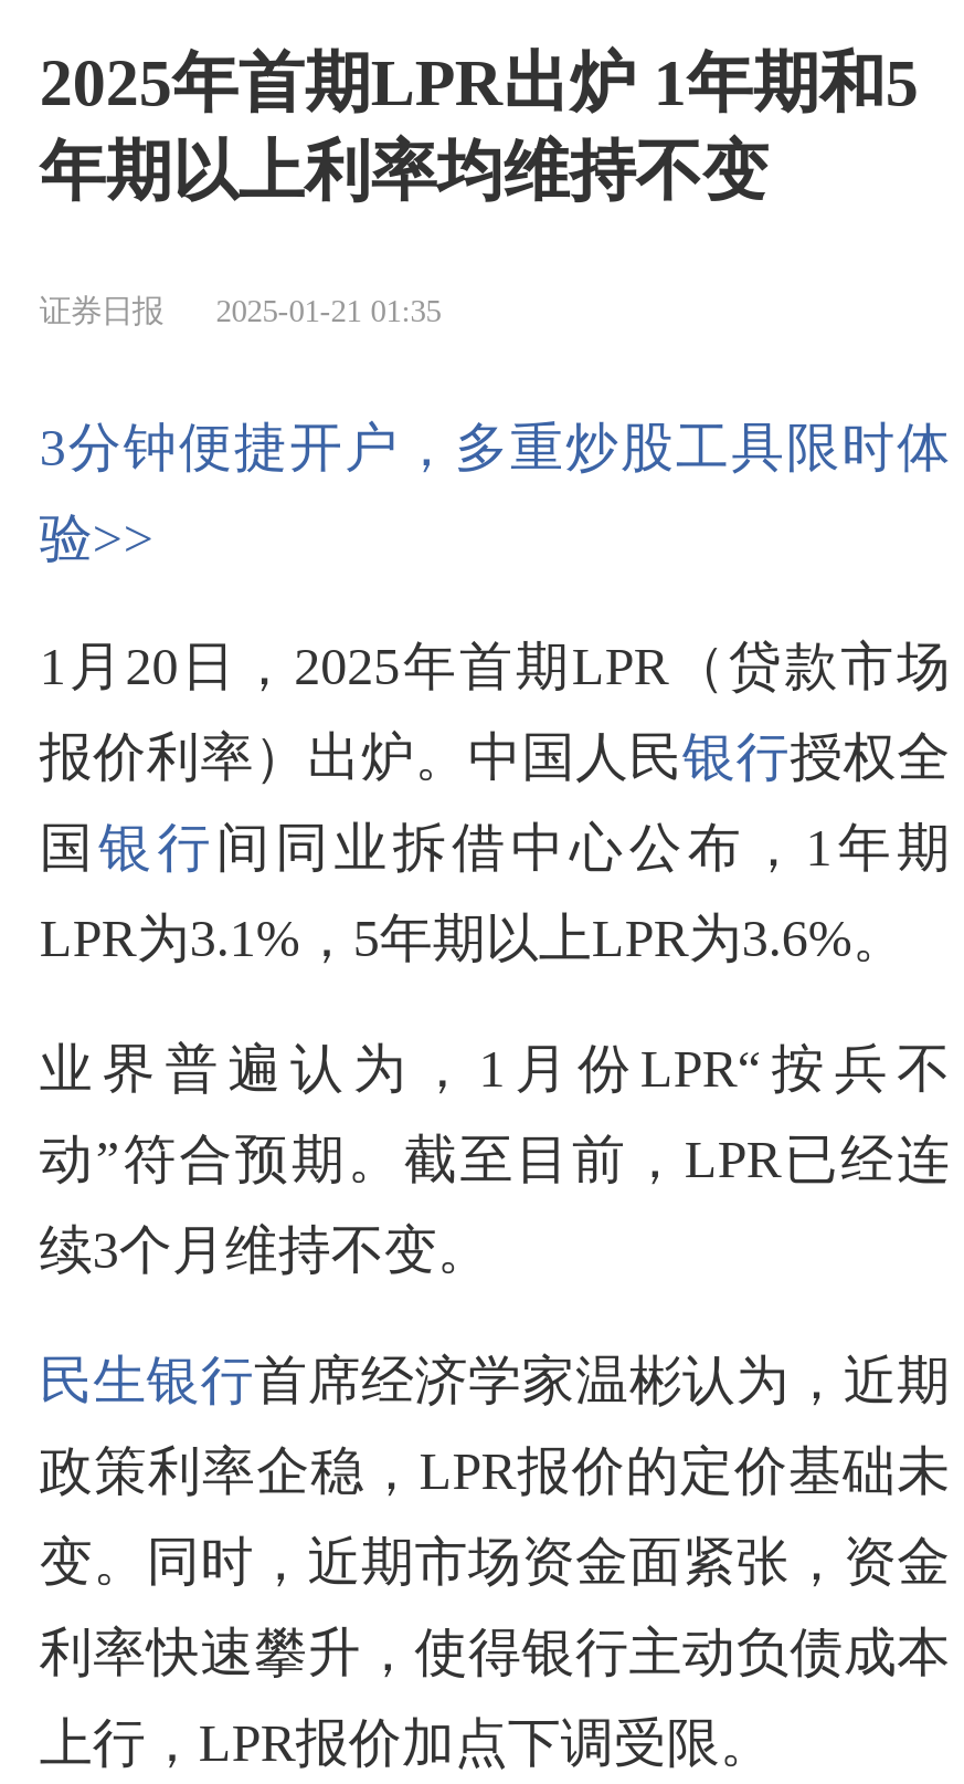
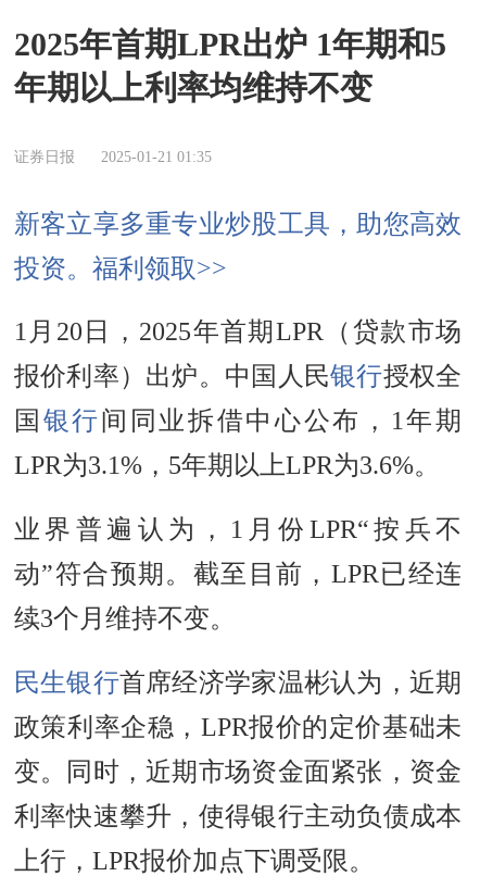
- 3分钟便捷开户，多重炒股工具限时体
+ 新客立享多重专业炒股工具，助您高效

- 验>>
+ 投资。福利领取>>
